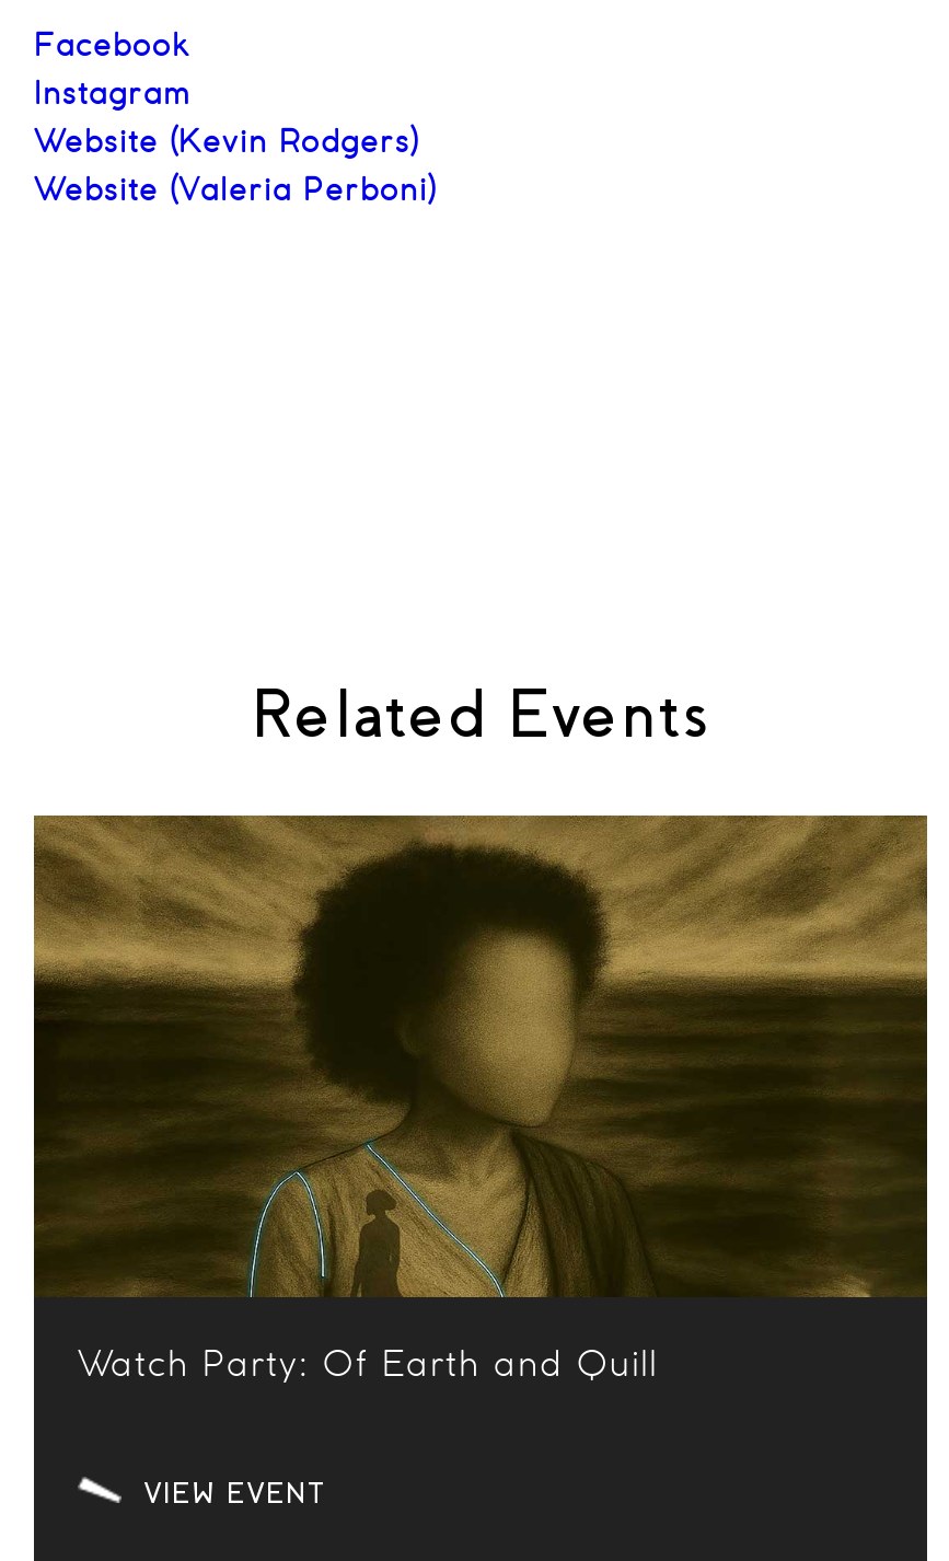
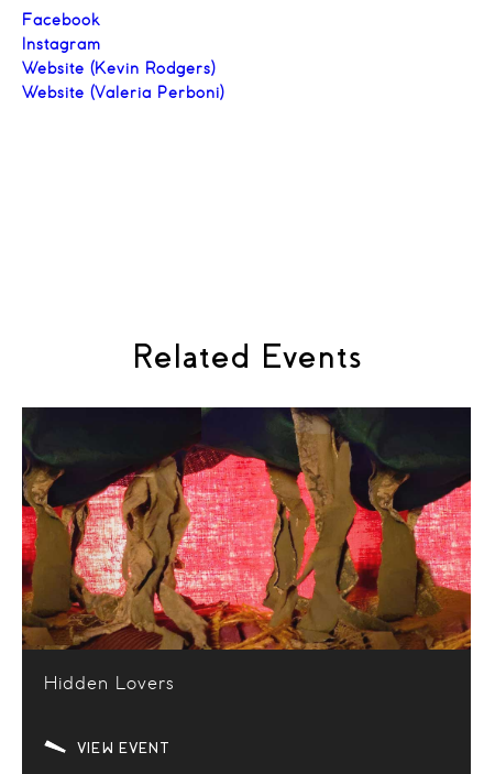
- [image]
- Watch Party: Of Earth and Quill
+ [image]
+ Hidden Lovers
